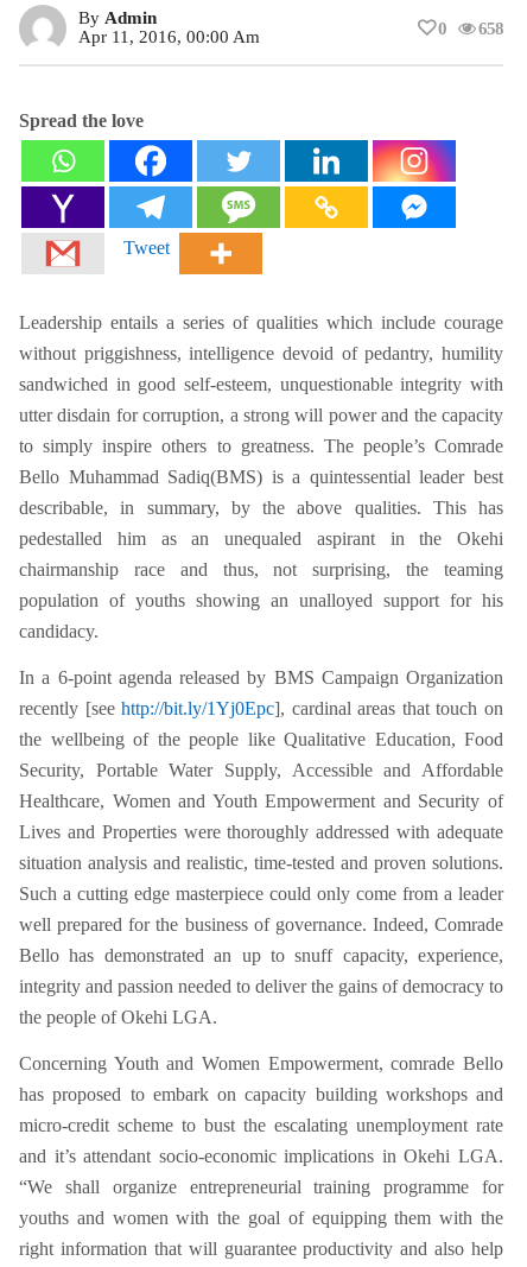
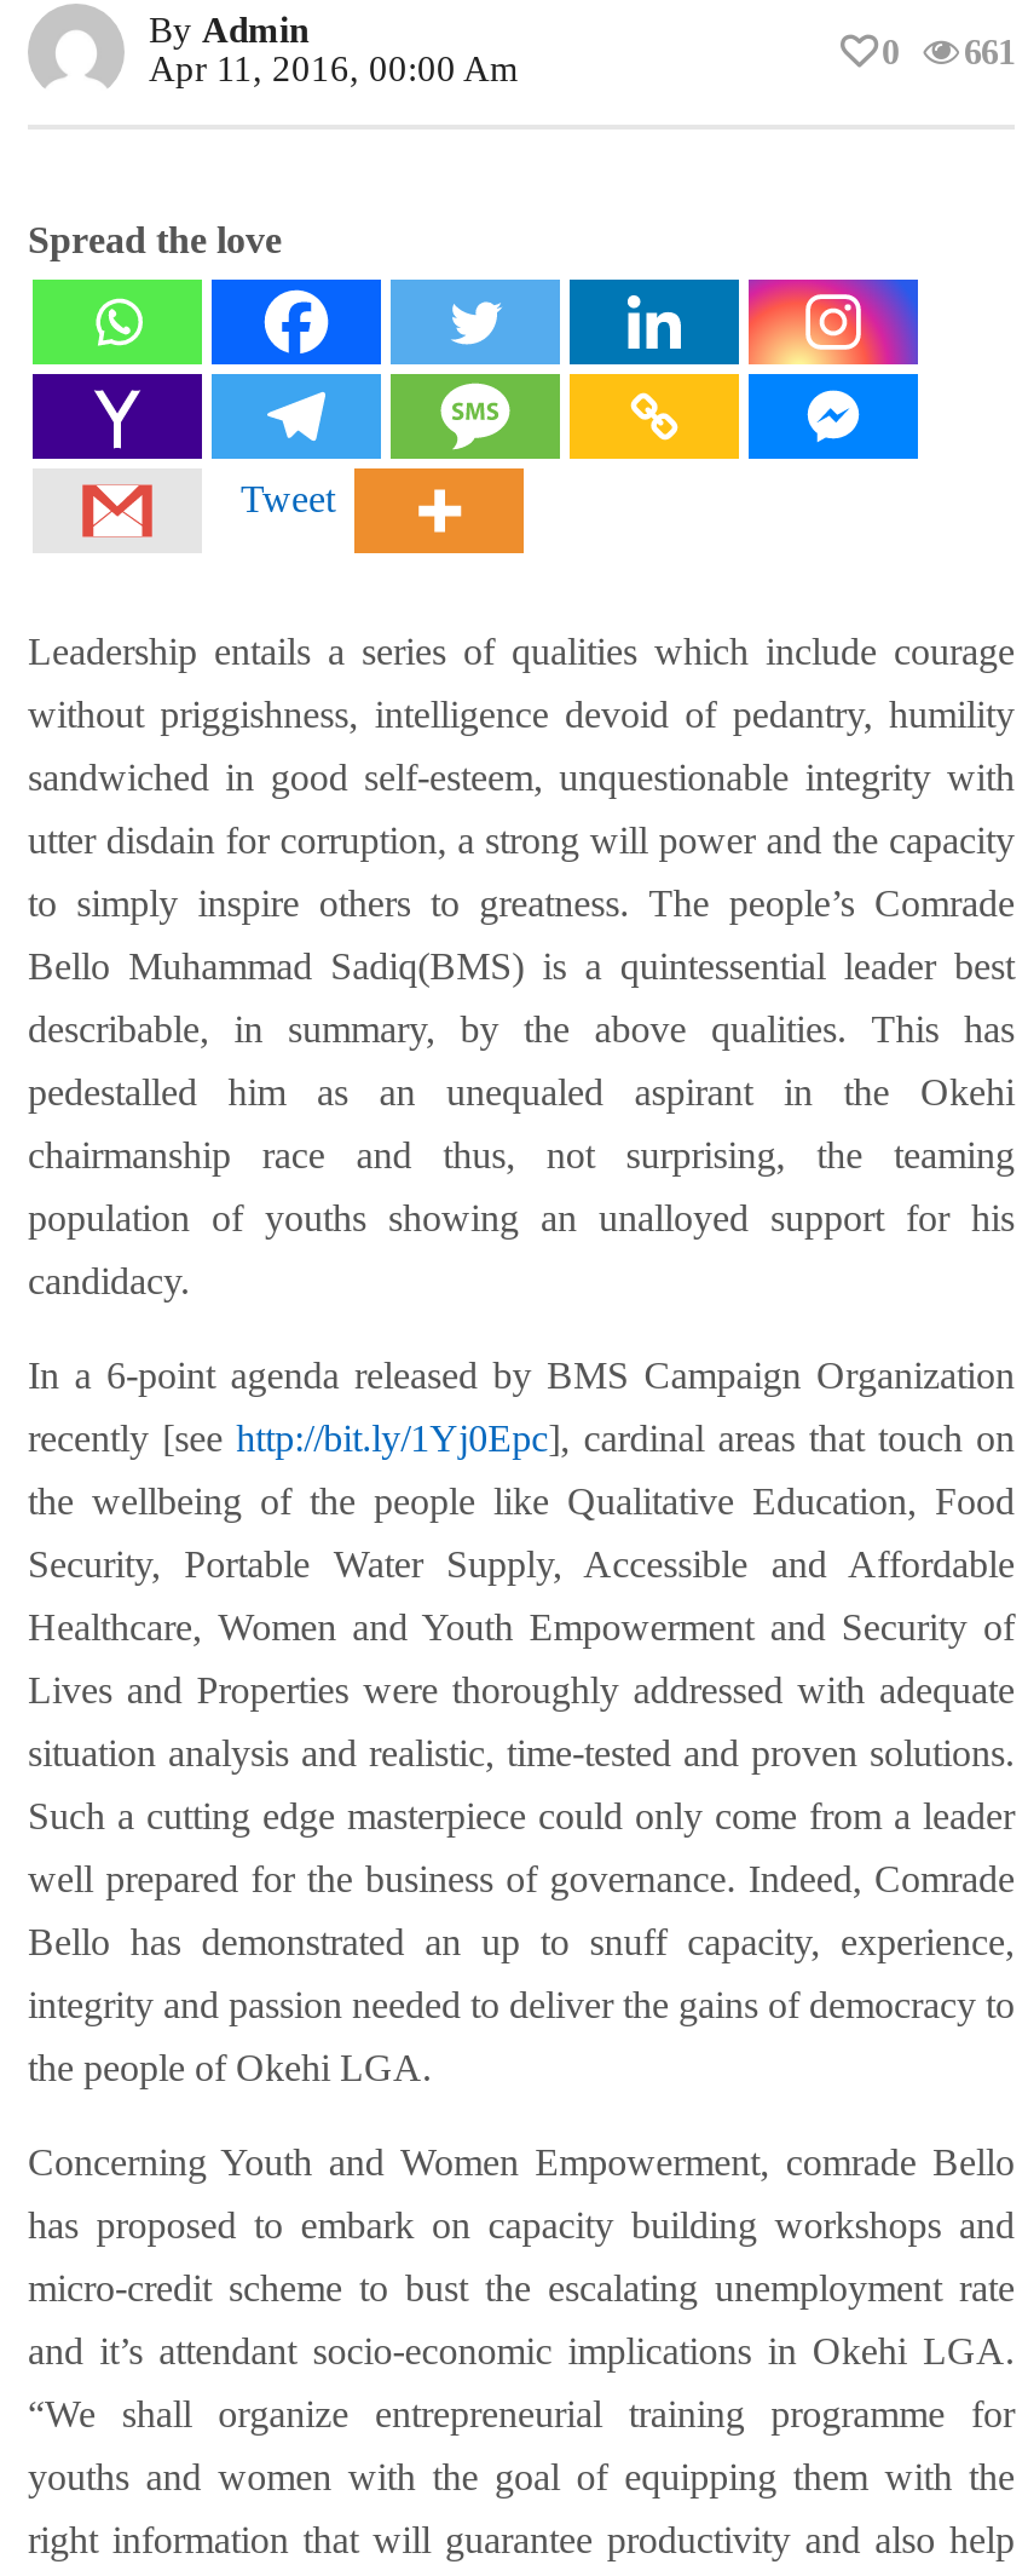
- 0 658
+ 0 661
